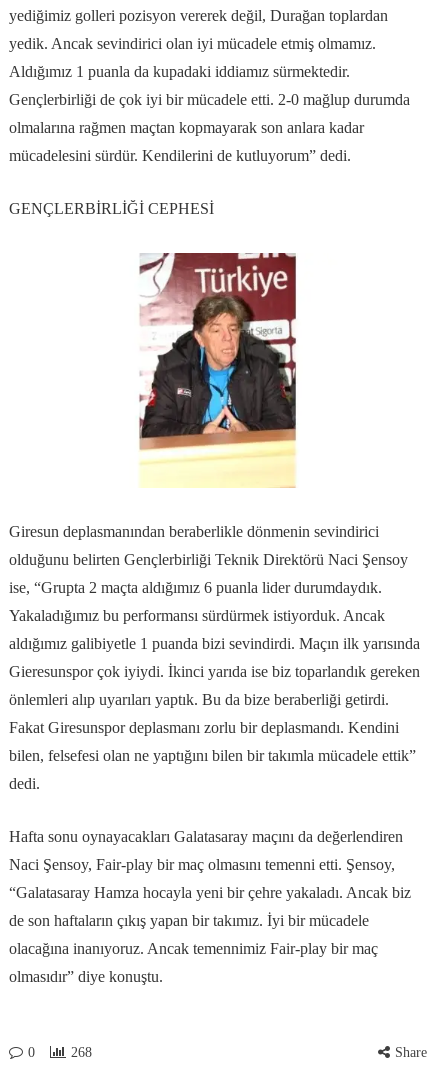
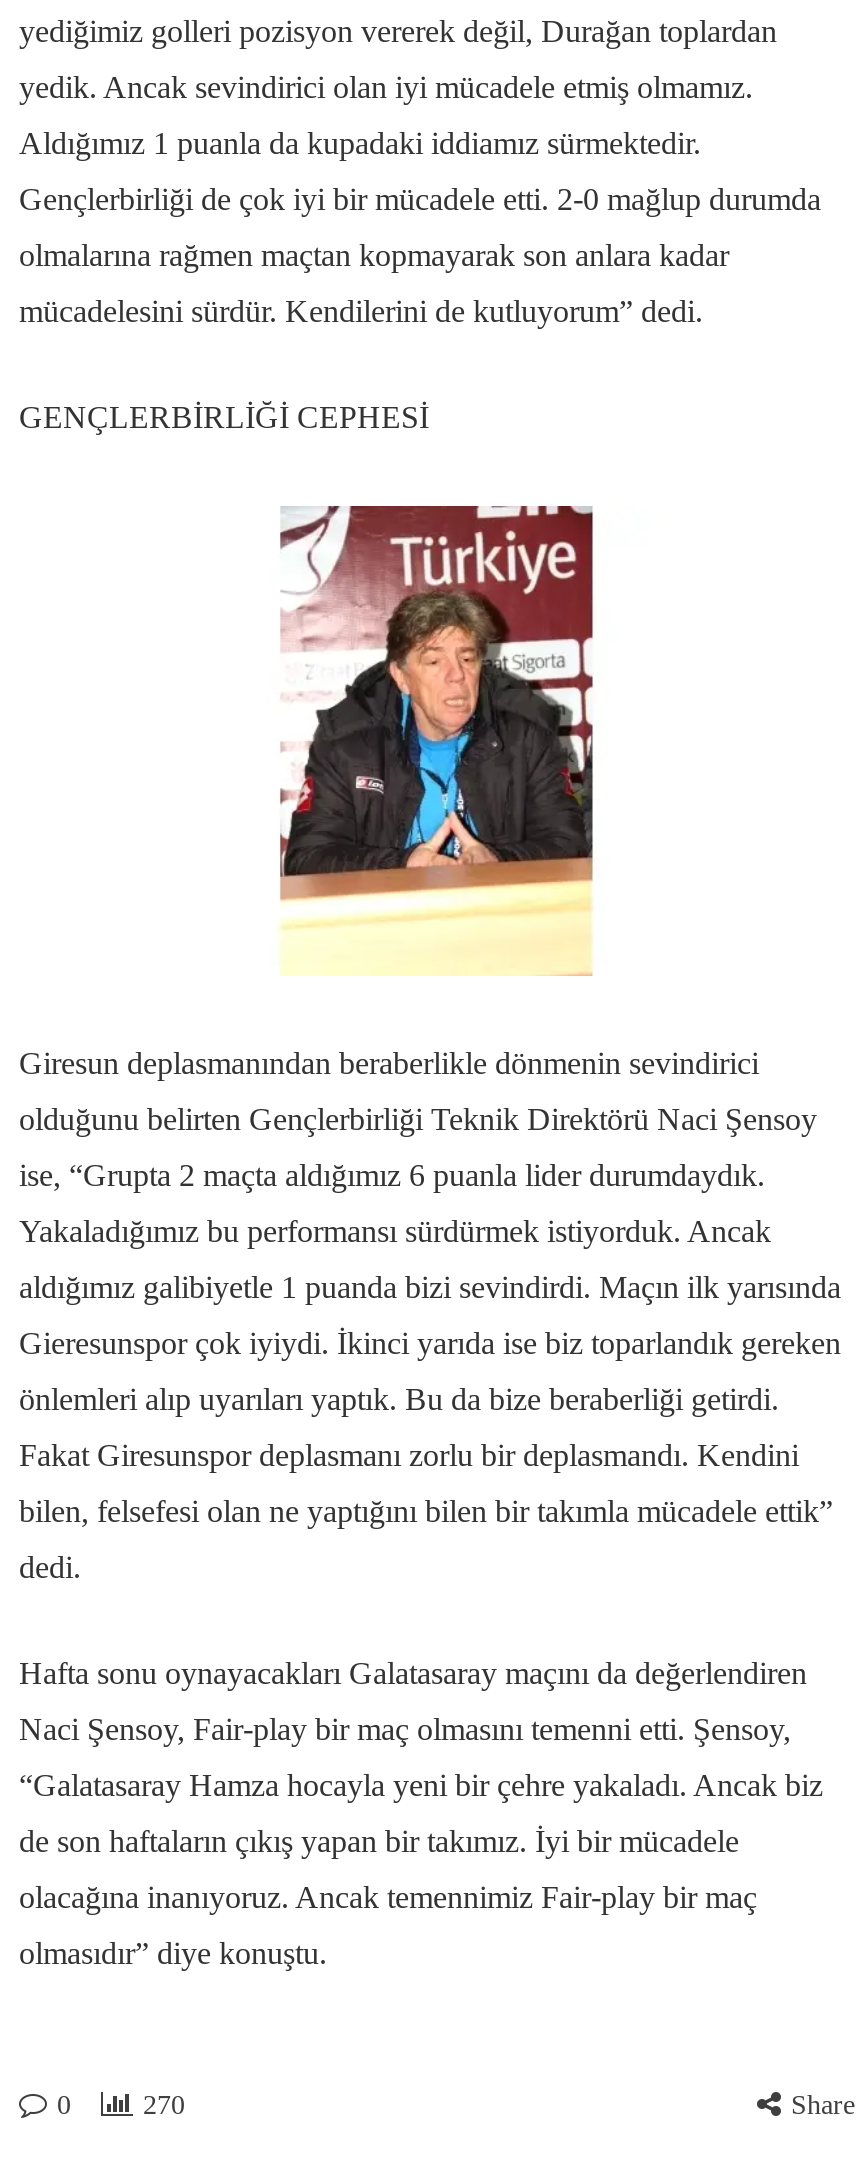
- 268
+ 270
